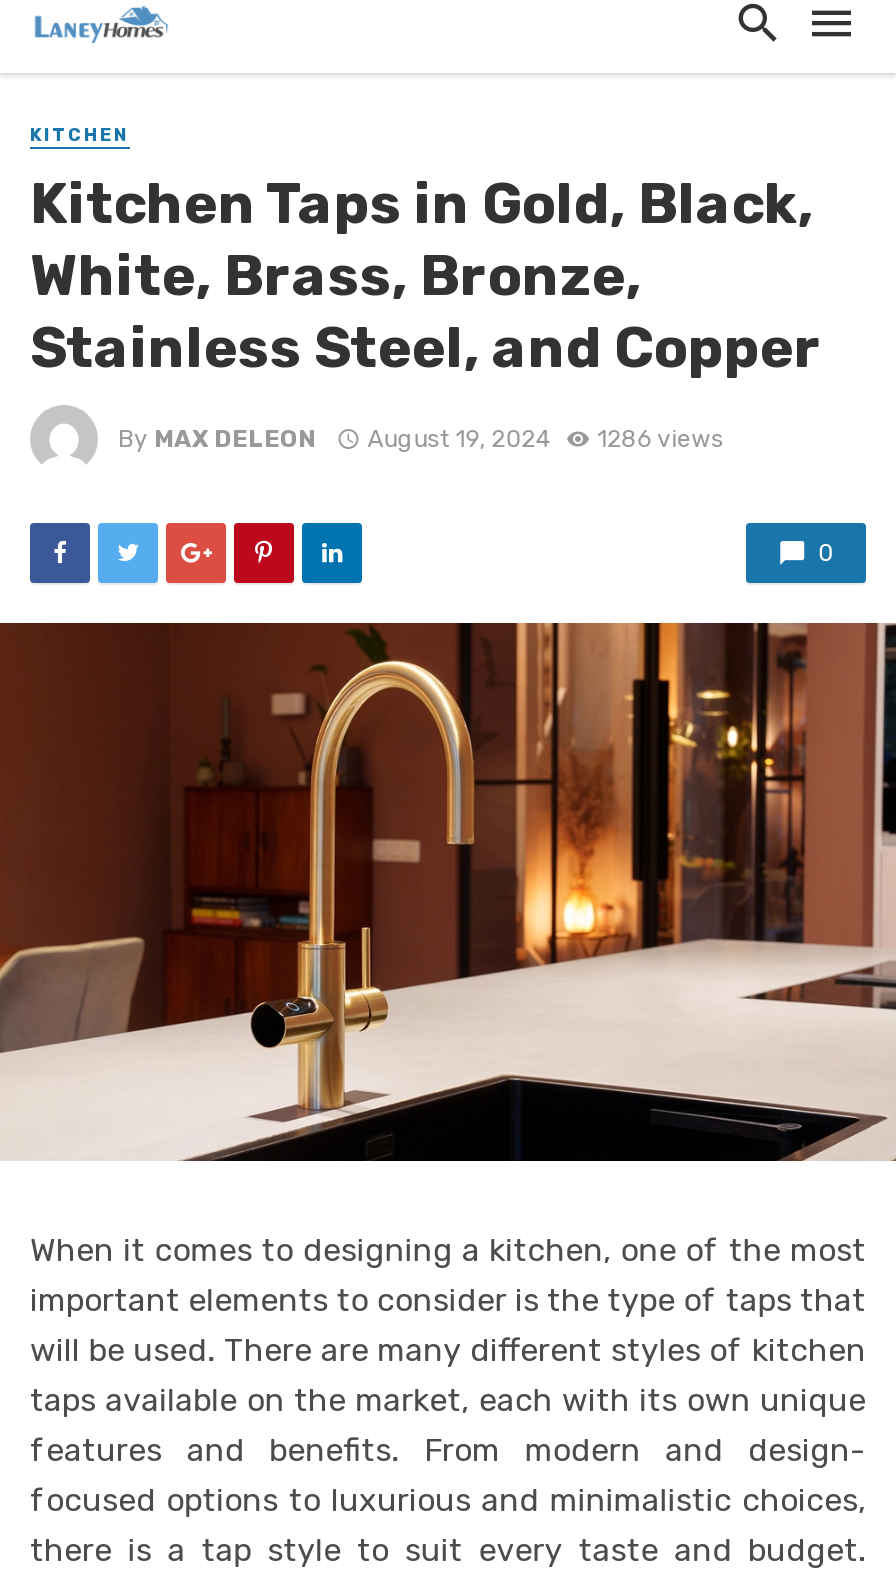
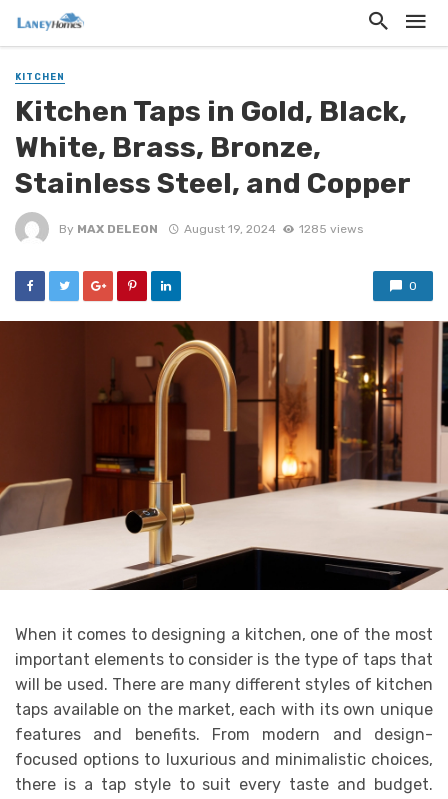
- By MAX DELEON August 19, 2024 1286 views
+ By MAX DELEON August 19, 2024 1285 views
